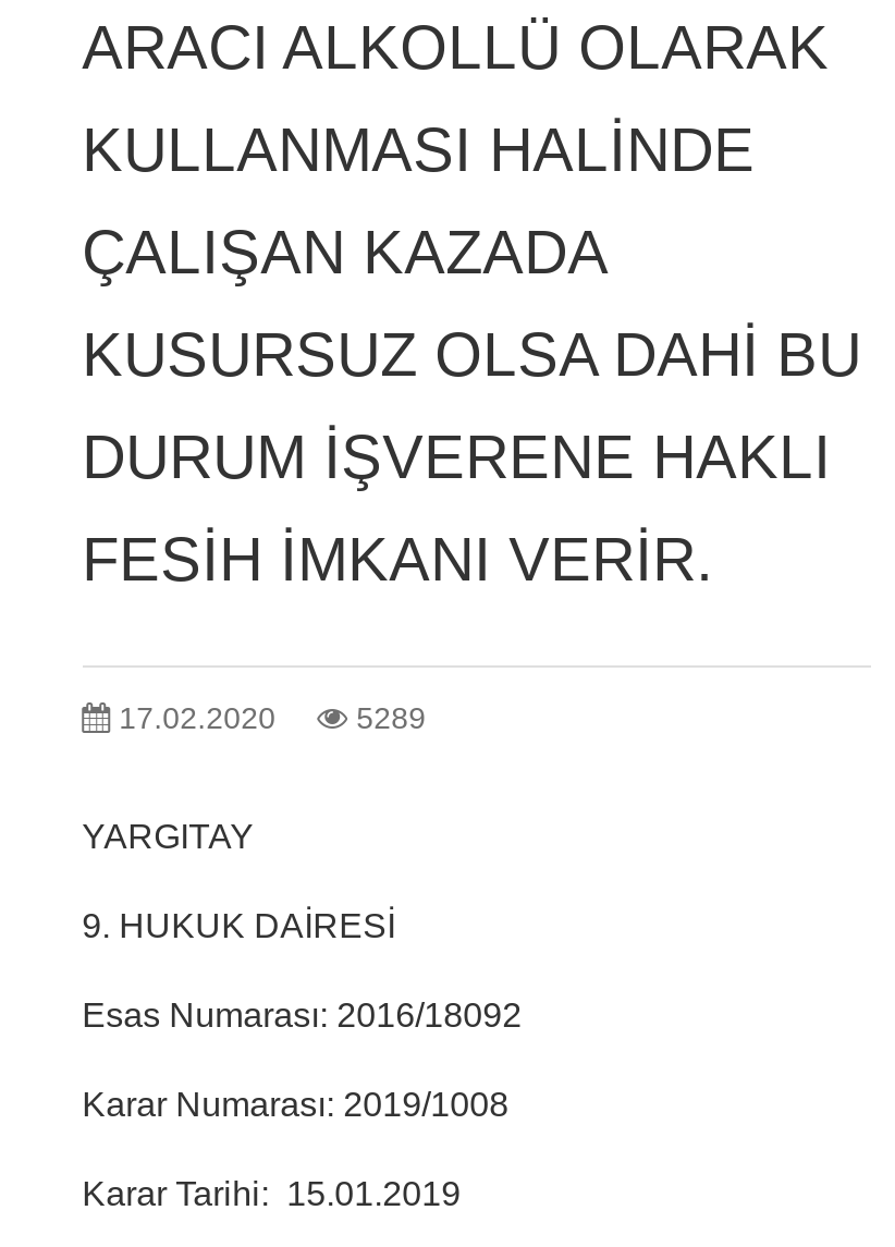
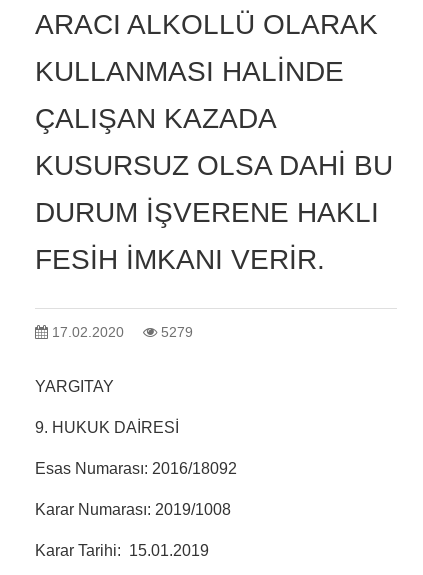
- 5289
+ 5279
